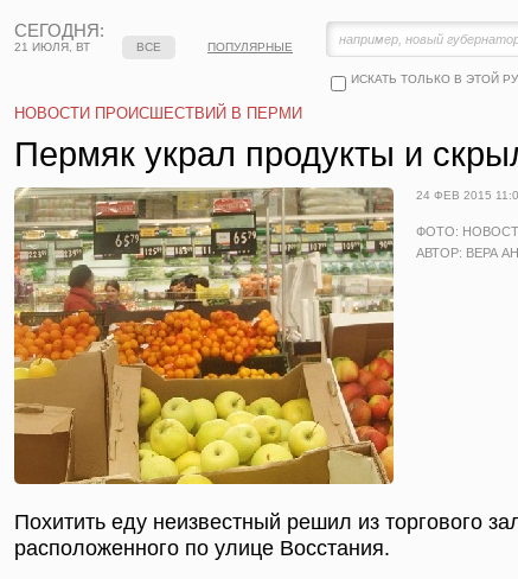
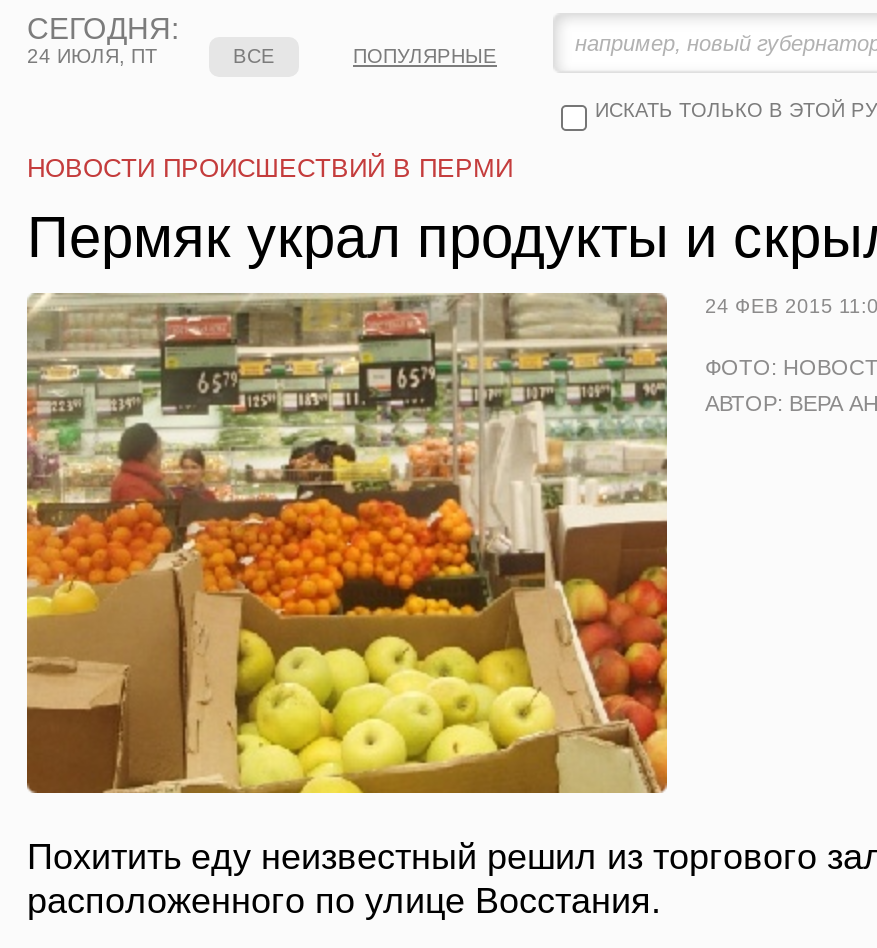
- 21 ИЮЛЯ, ВТ
+ 24 ИЮЛЯ, ПТ
